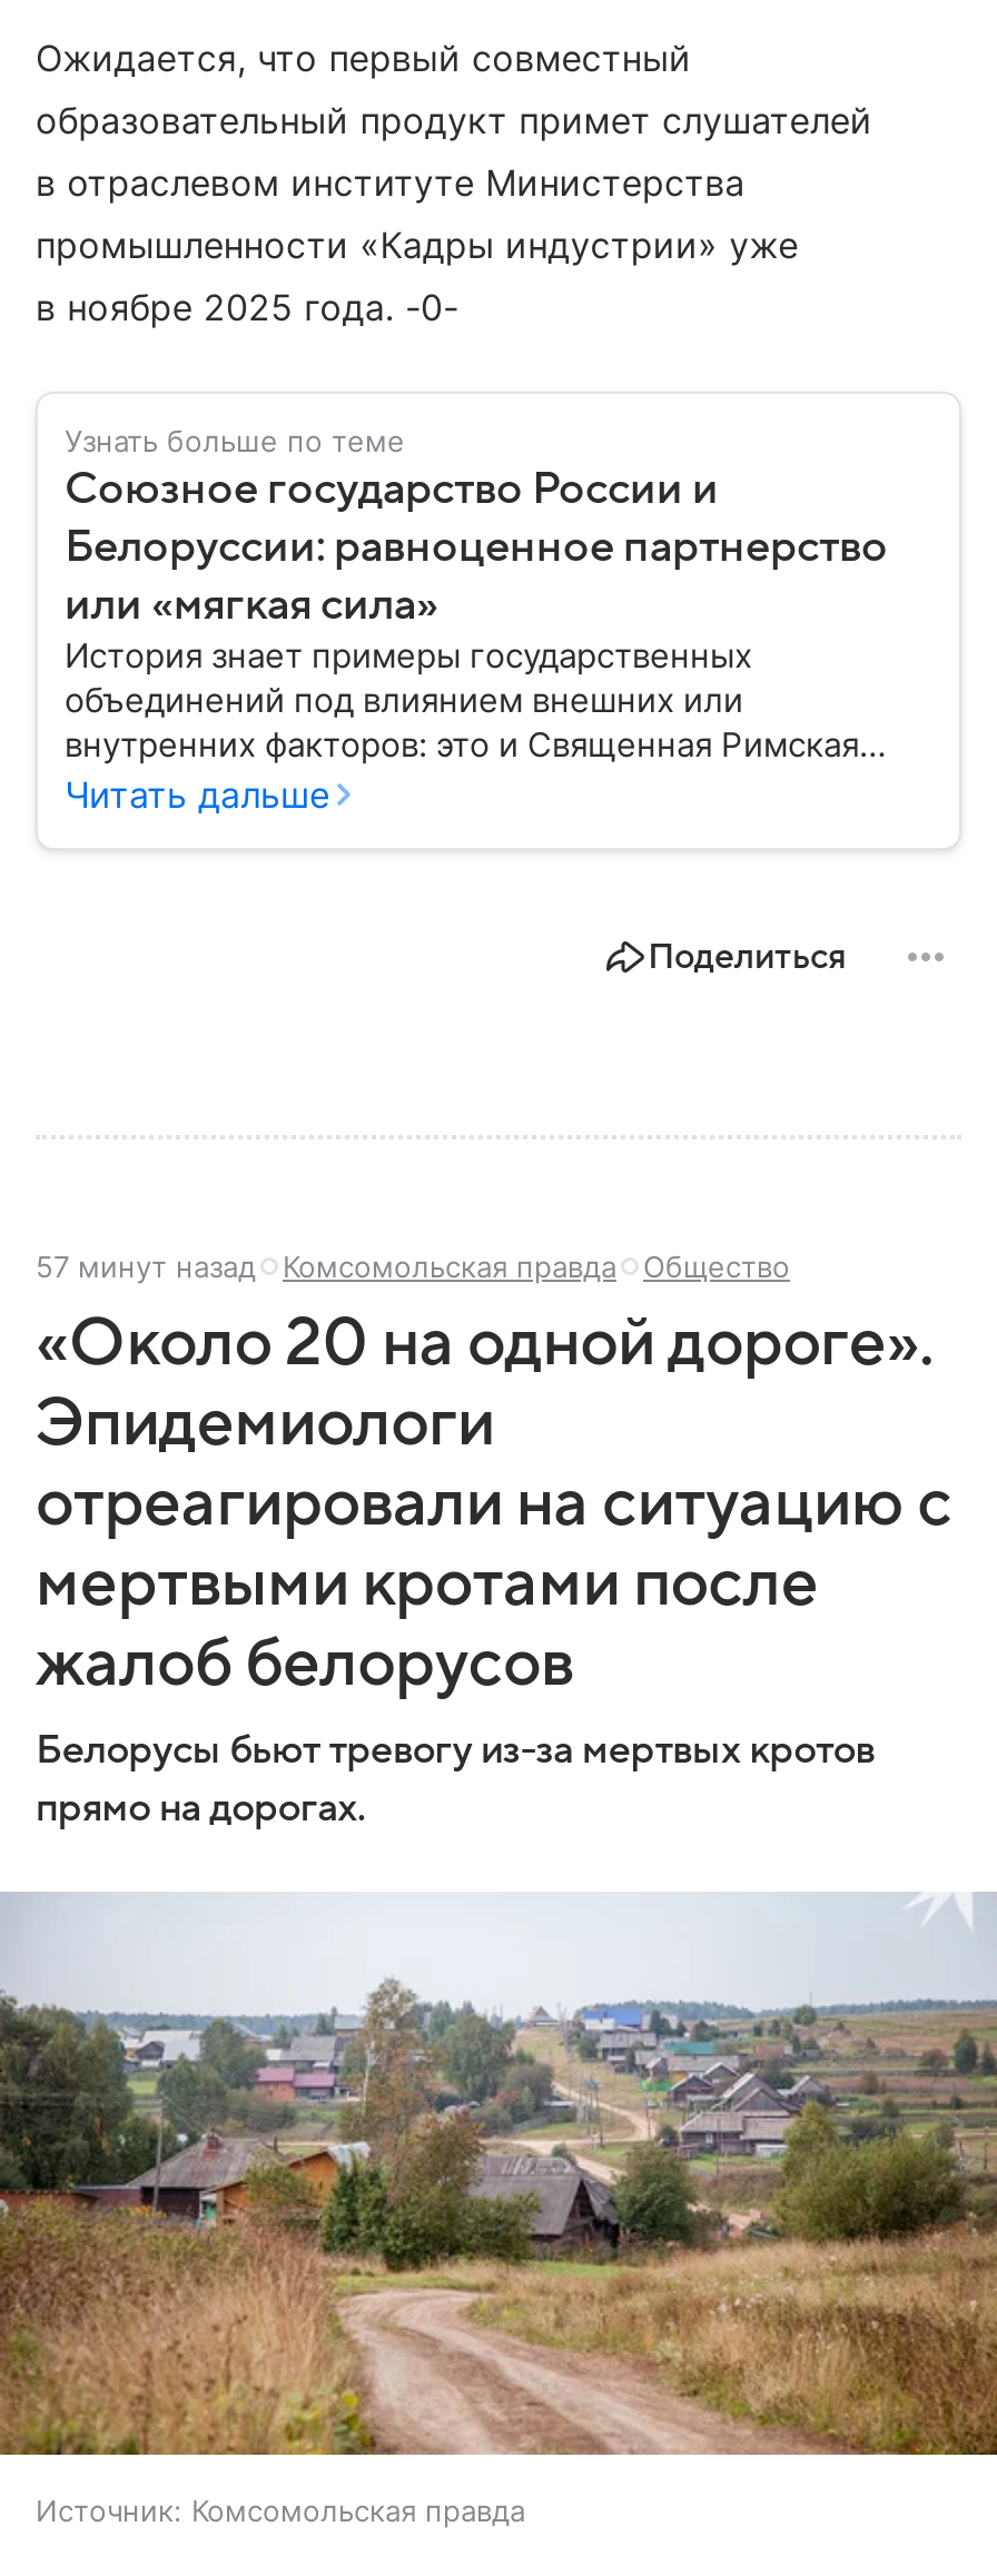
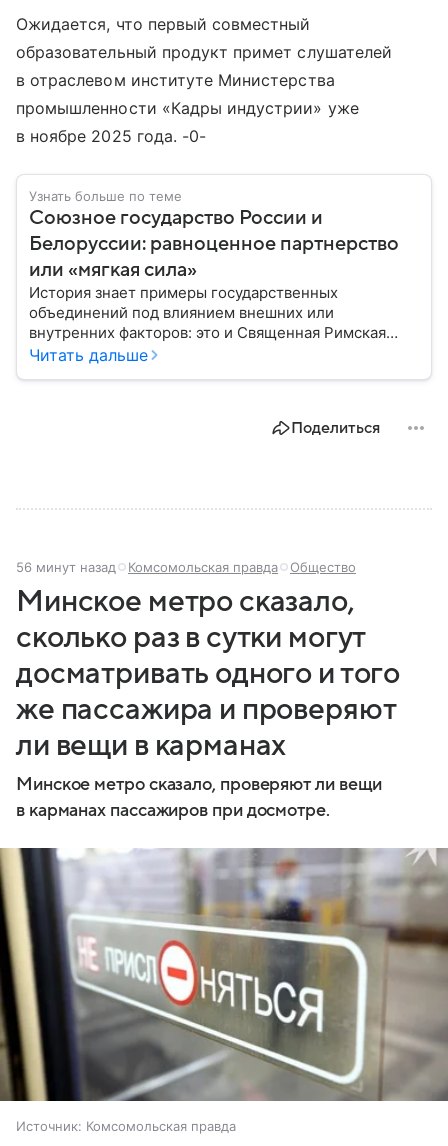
- 57 минут назад Комсомольская правда Общество
+ 56 минут назад Комсомольская правда Общество

- «Около 20 на одной дороге».
- Эпидемиологи
- отреагировали на ситуацию с
- мертвыми кротами после
- жалоб белорусов
- Белорусы бьют тревогу из-за мертвых кротов
- прямо на дорогах.
+ Минское метро сказало,
+ сколько раз в сутки могут
+ досматривать одного и того
+ же пассажира и проверяют
+ ли вещи в карманах
+ Минское метро сказало, проверяют ли вещи
+ в карманах пассажиров при досмотре.

- [image]
+ [image]
